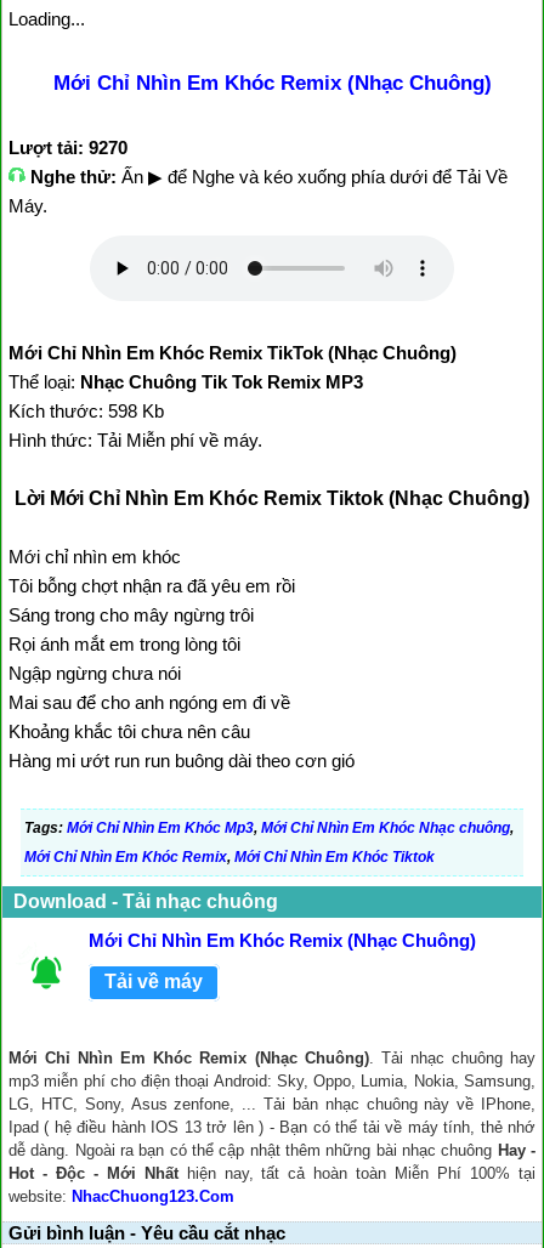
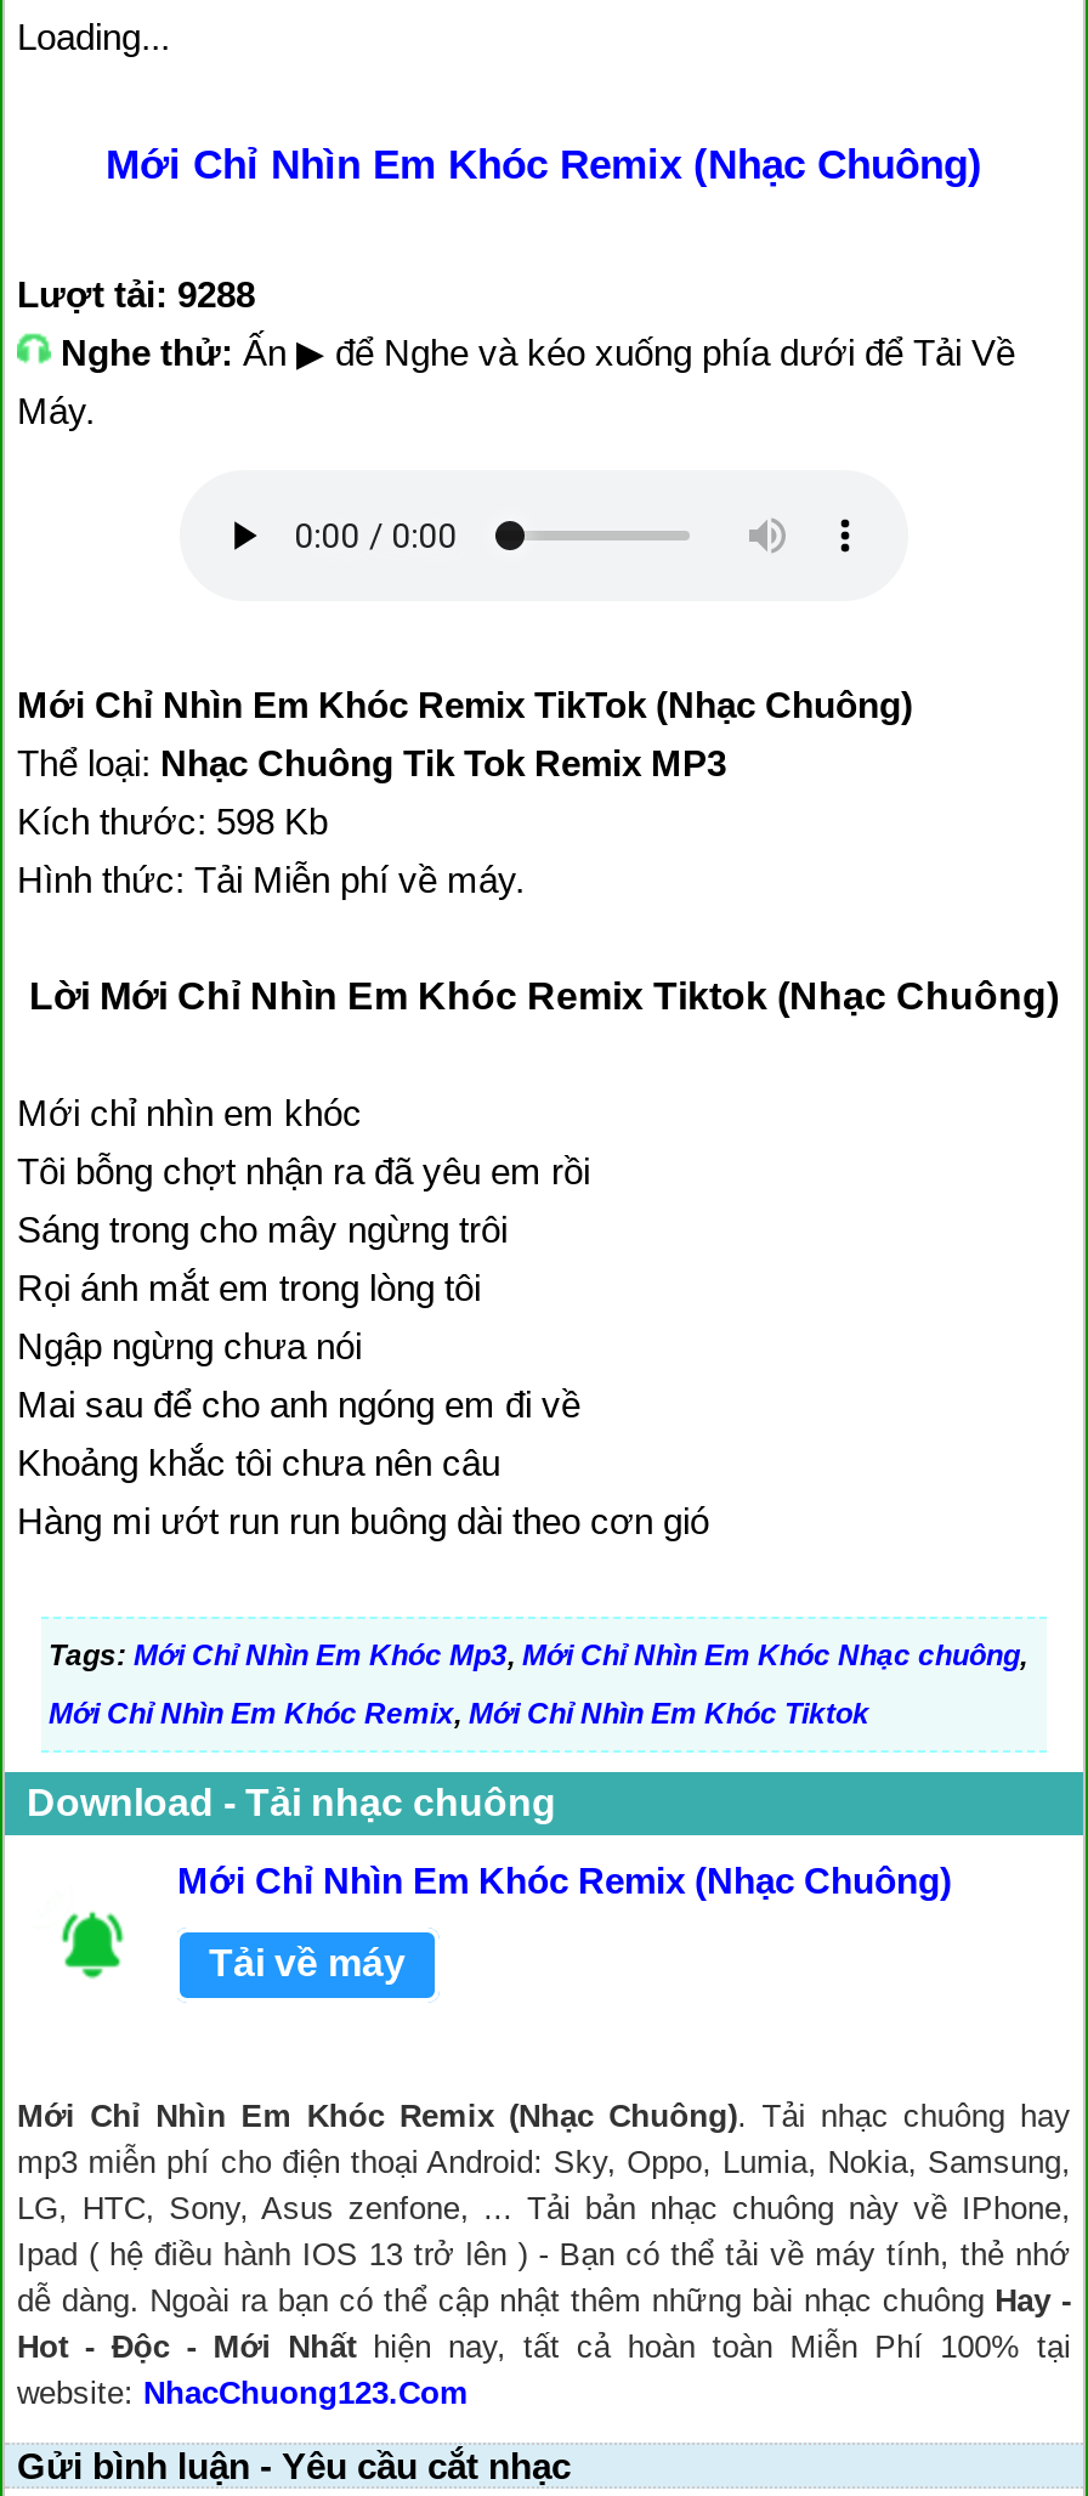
- Lượt tải: 9270
+ Lượt tải: 9288
